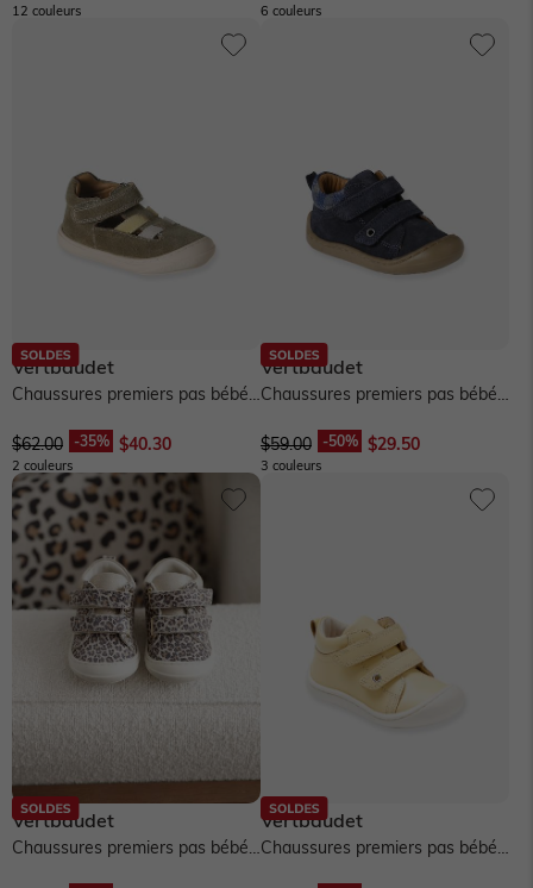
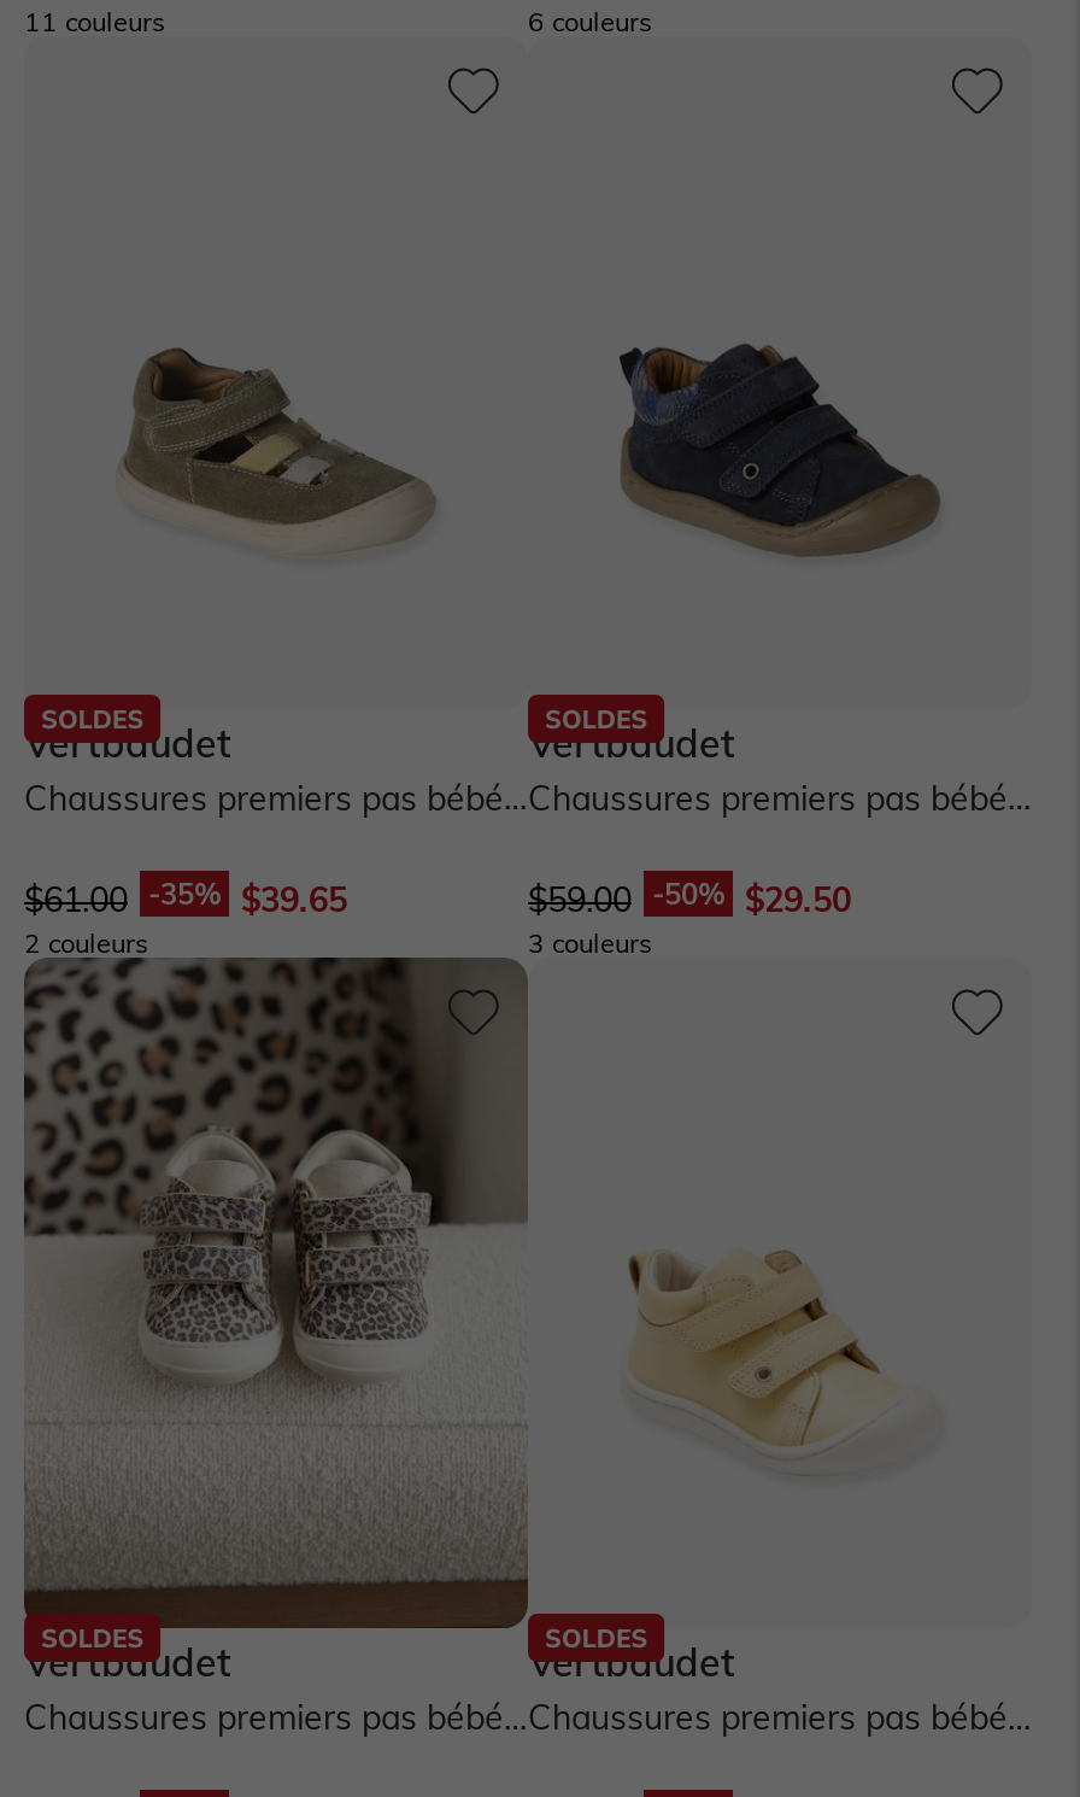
- 12 couleurs
+ 11 couleurs

- $‌62.00
+ $‌61.00

- $‌40.30
+ $‌39.65
